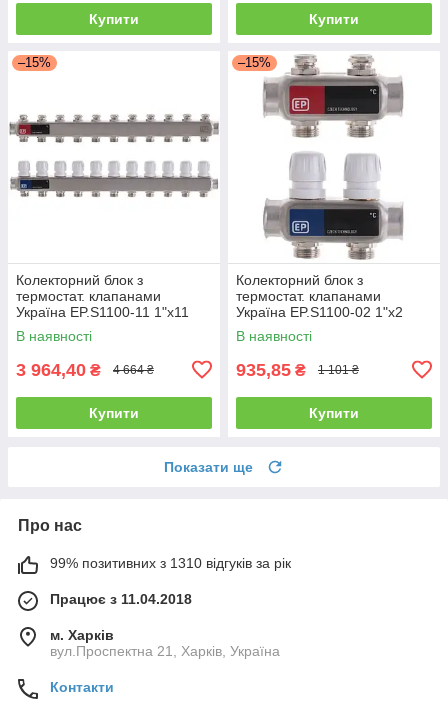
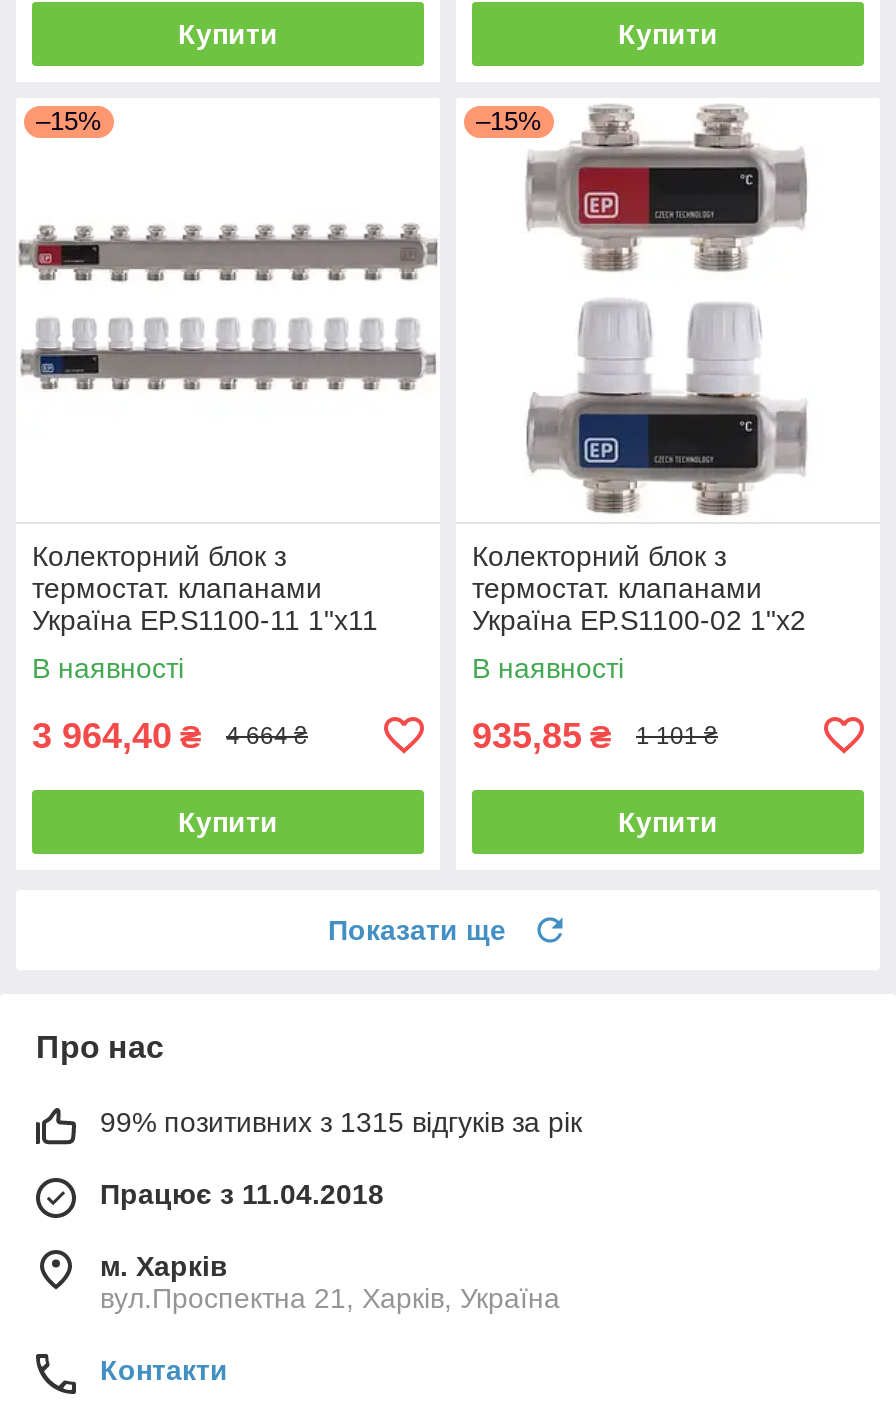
- 99% позитивних з 1310 відгуків за рік
+ 99% позитивних з 1315 відгуків за рік
